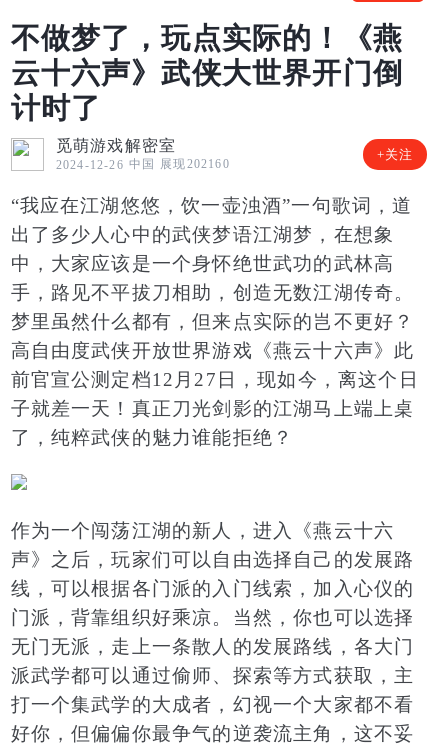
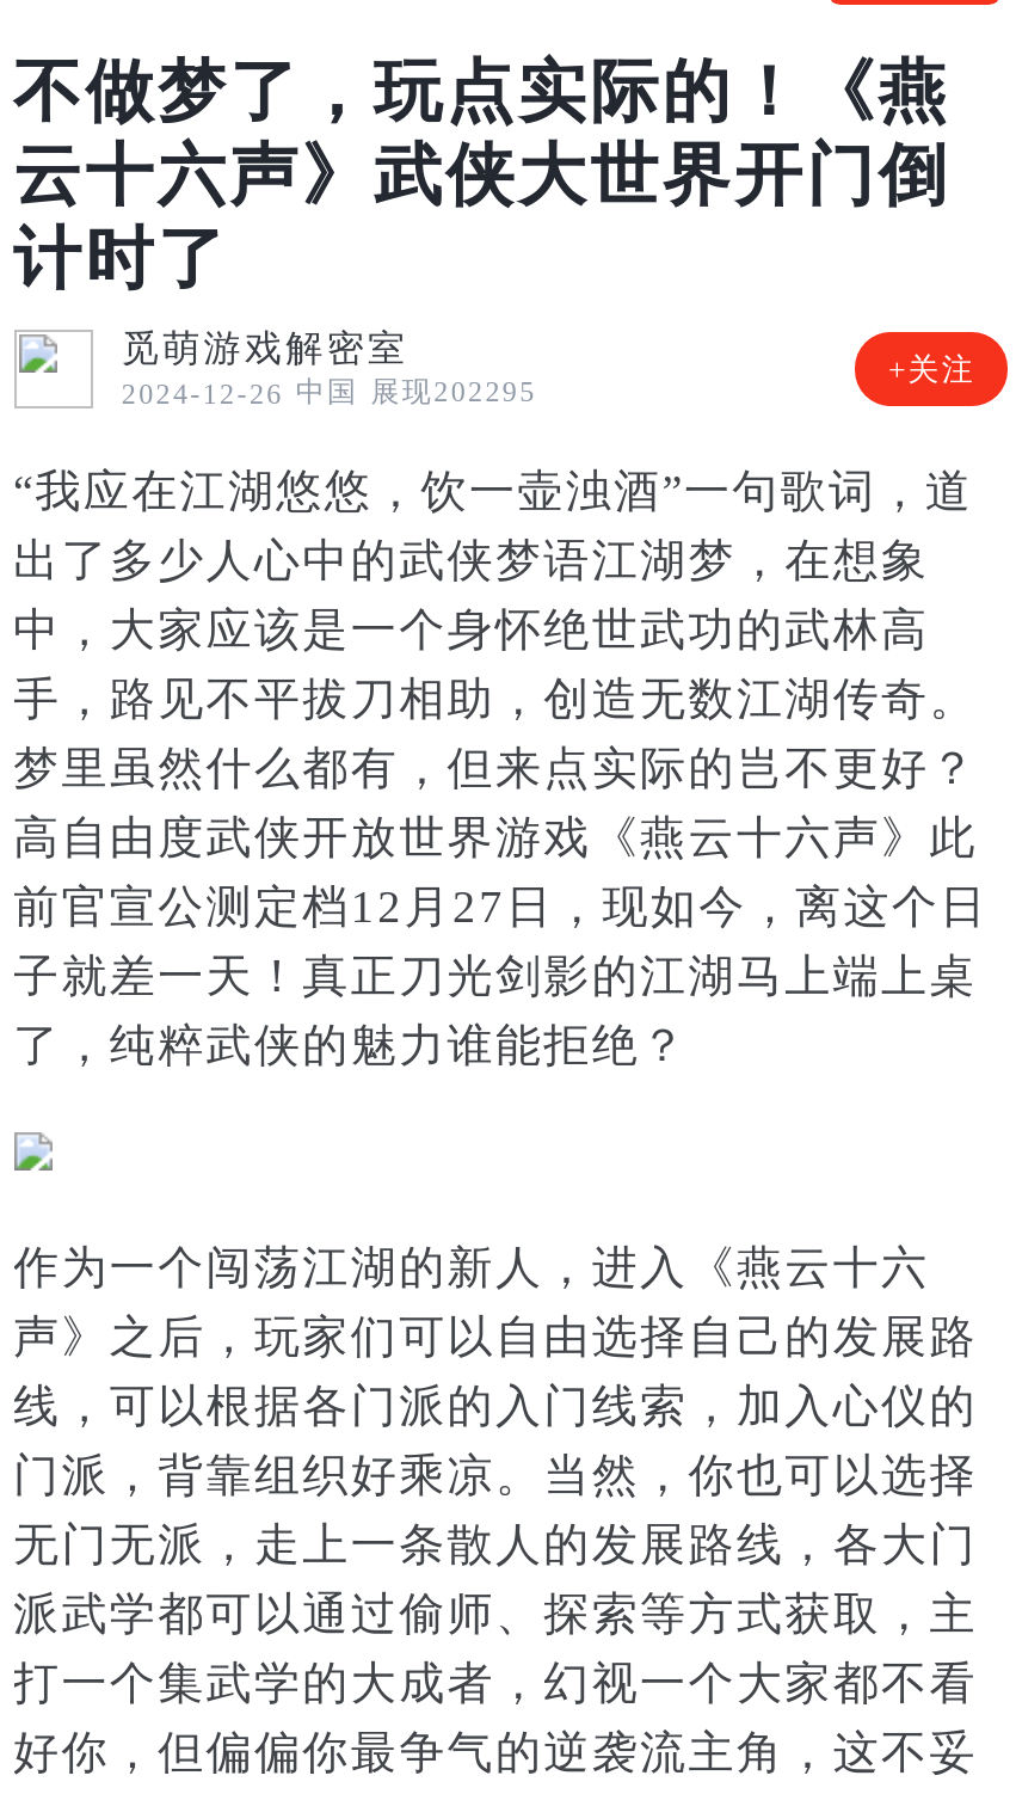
- 2024-12-26 中国 展现202160
+ 2024-12-26 中国 展现202295
